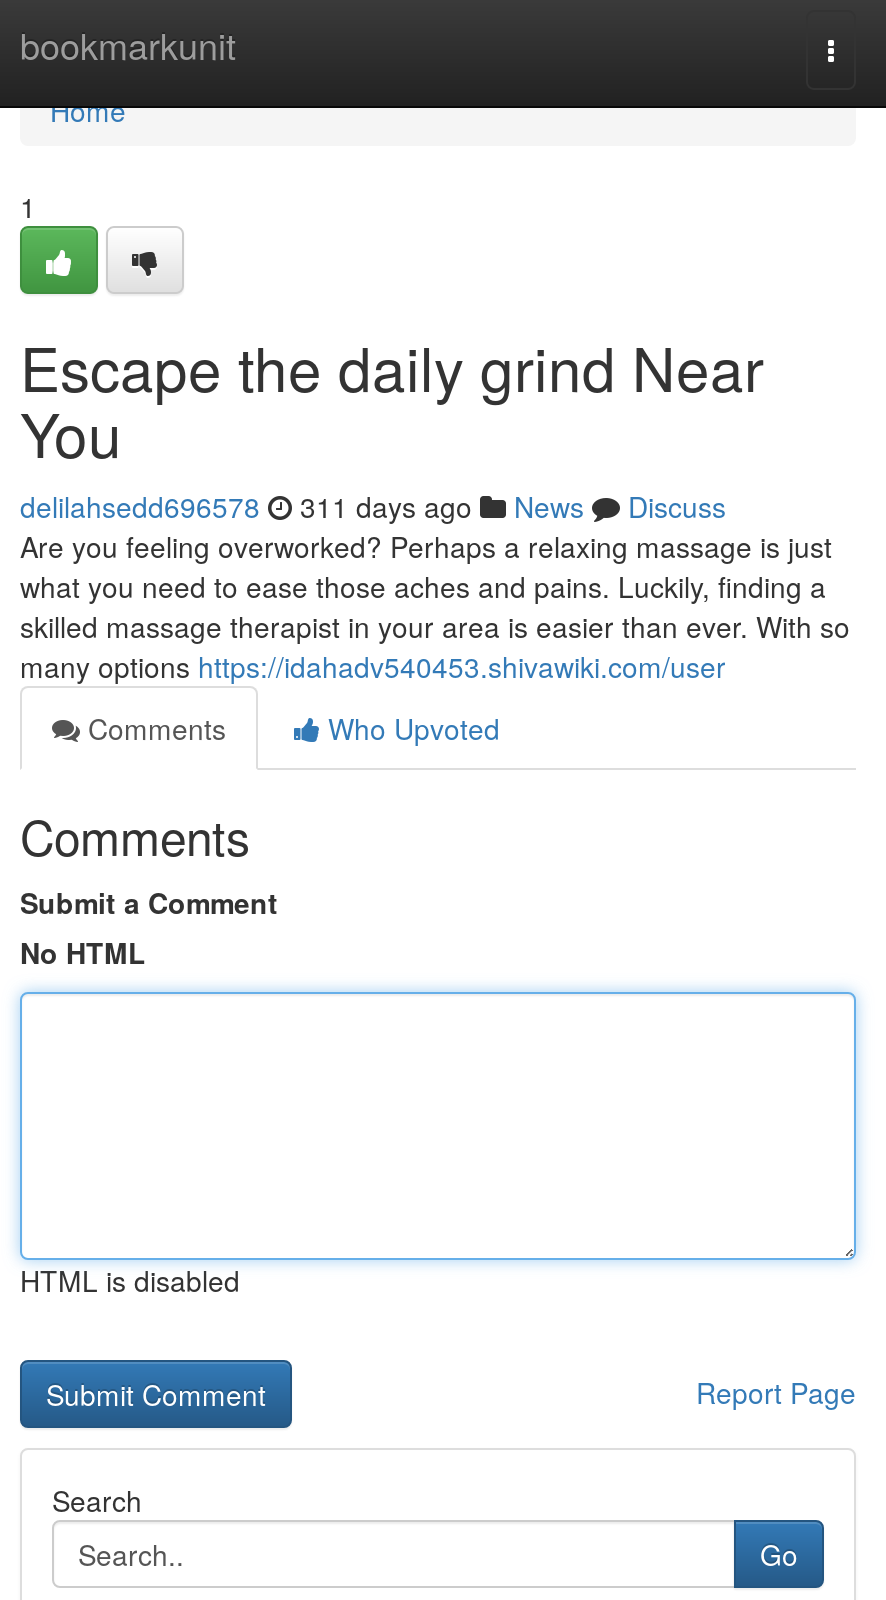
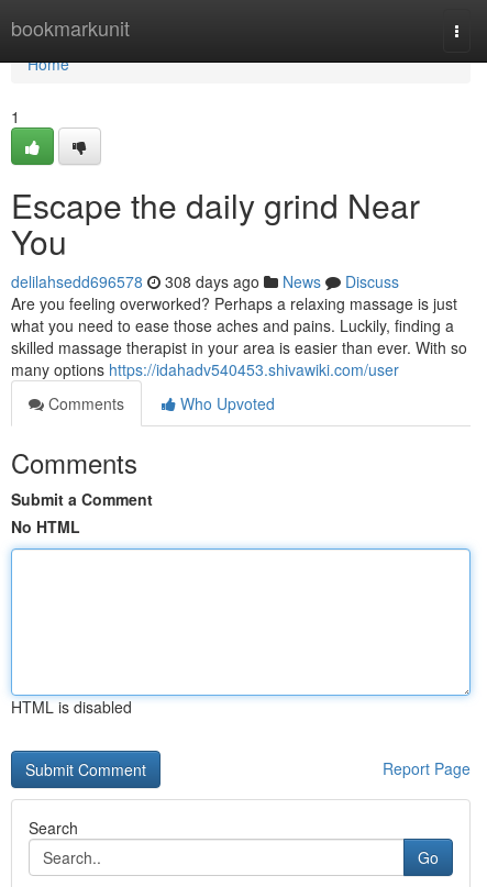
- delilahsedd696578 311 days ago News Discuss
+ delilahsedd696578 308 days ago News Discuss
